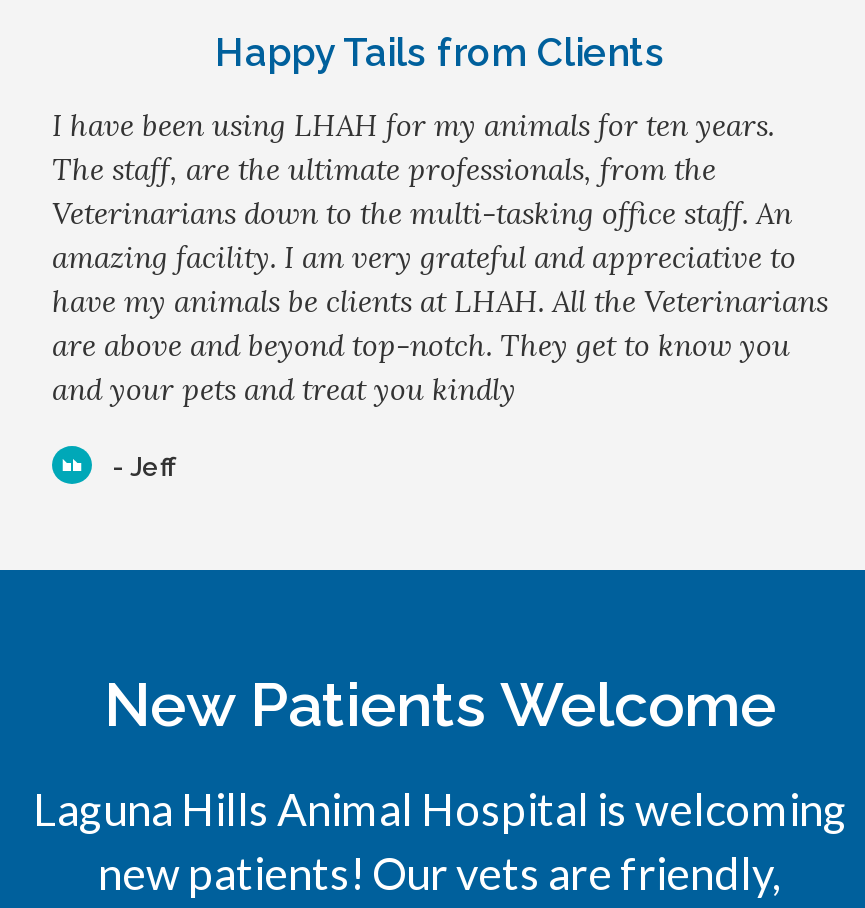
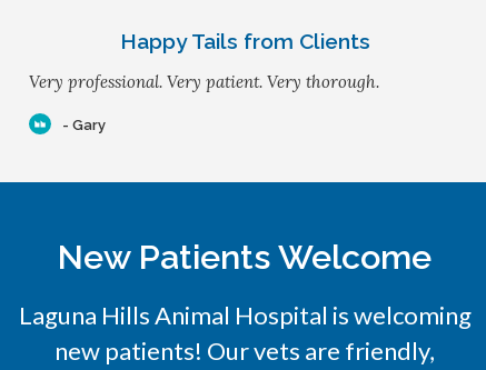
- I have been using LHAH for my animals for ten years.
- The staff, are the ultimate professionals, from the
- Veterinarians down to the multi-tasking office staff. An
- amazing facility. I am very grateful and appreciative to
- have my animals be clients at LHAH. All the Veterinarians
- are above and beyond top-notch. They get to know you
- and your pets and treat you kindly
+ Very professional. Very patient. Very thorough.

- - Jeff
+ - Gary
